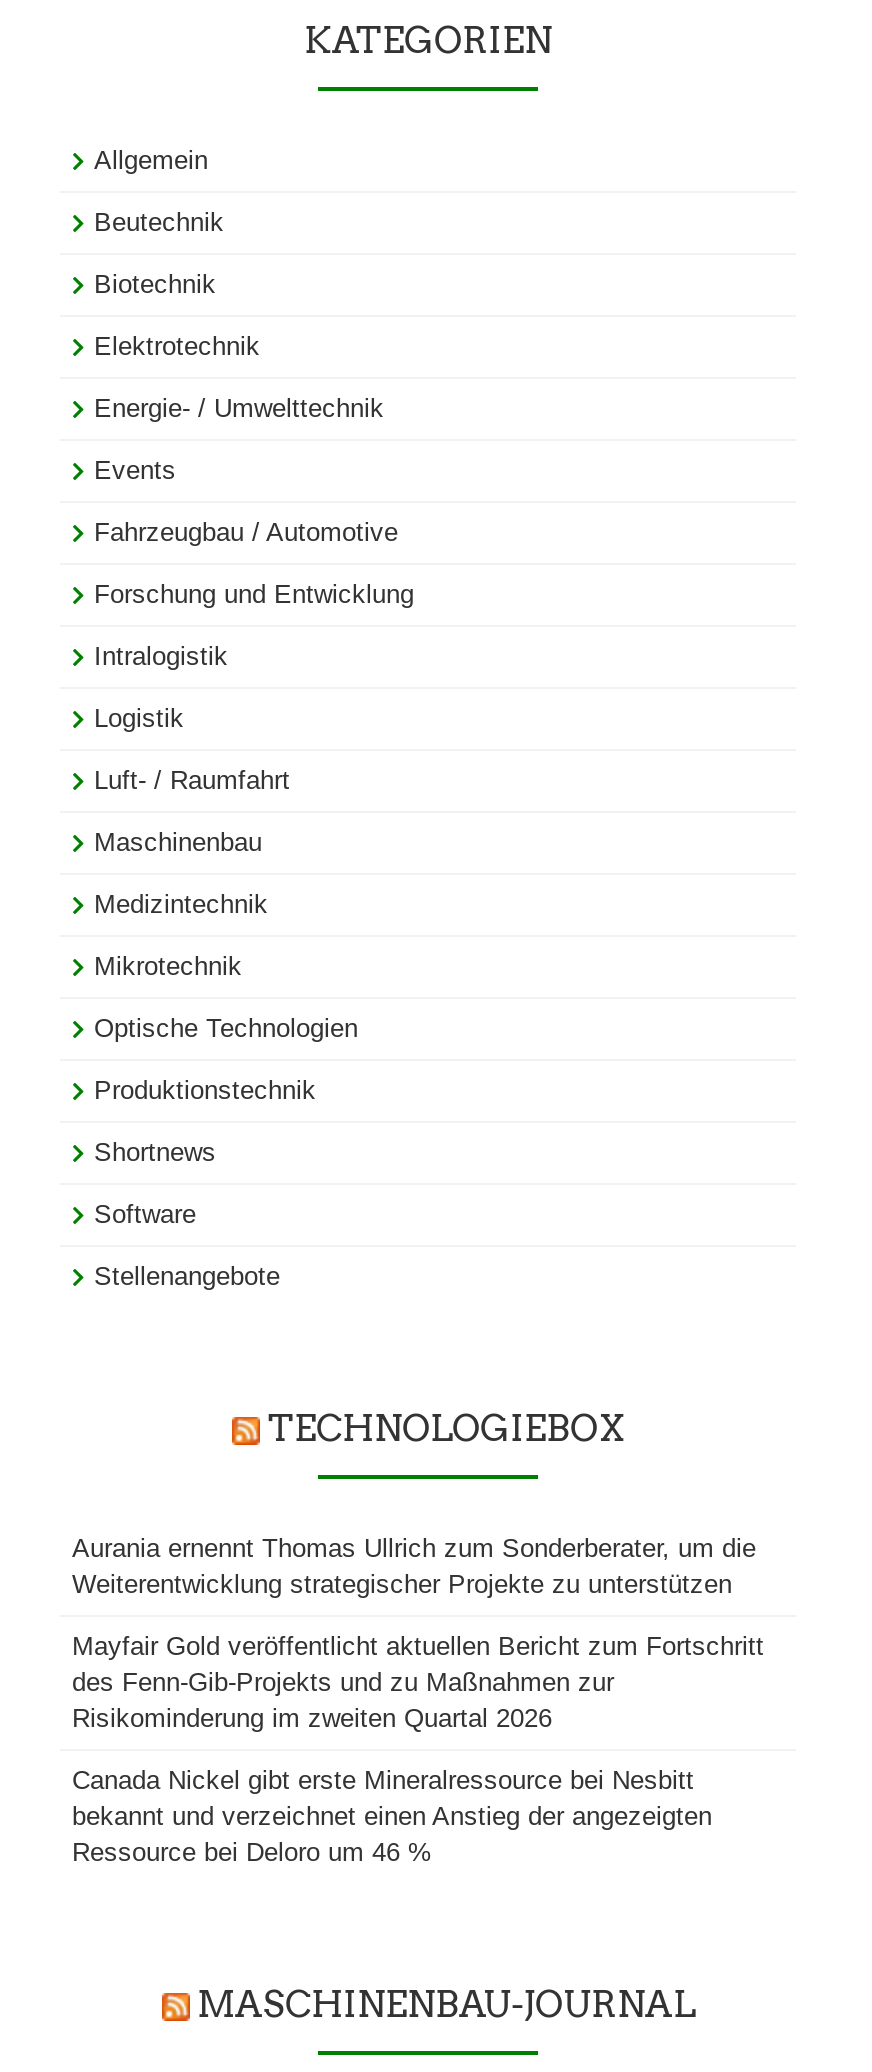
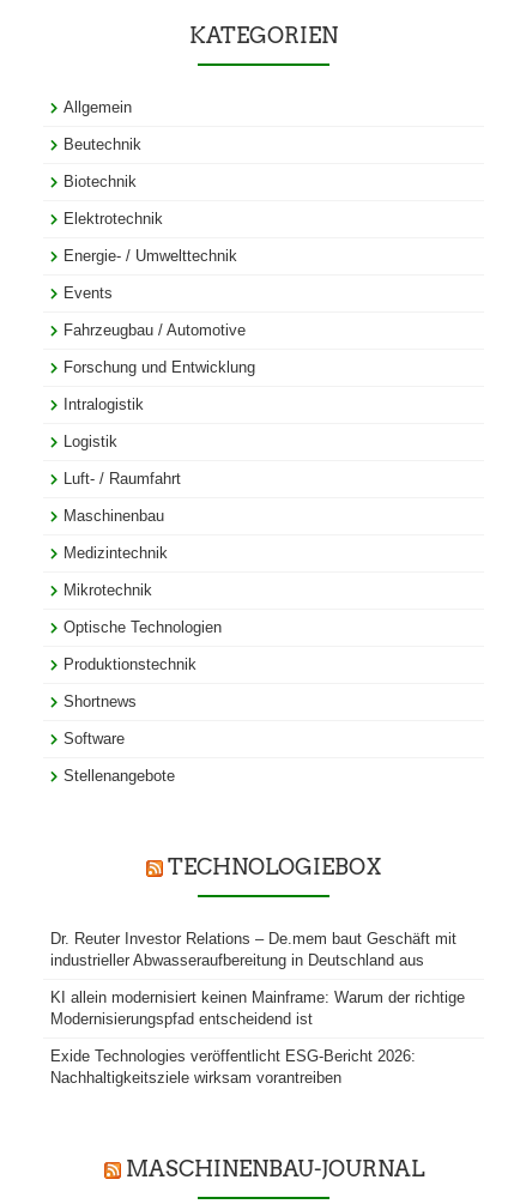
- Aurania ernennt Thomas Ullrich zum Sonderberater, um die
- Weiterentwicklung strategischer Projekte zu unterstützen
+ Dr. Reuter Investor Relations – De.mem baut Geschäft mit
+ industrieller Abwasseraufbereitung in Deutschland aus

- Mayfair Gold veröffentlicht aktuellen Bericht zum Fortschritt
- des Fenn-Gib-Projekts und zu Maßnahmen zur
- Risikominderung im zweiten Quartal 2026
+ KI allein modernisiert keinen Mainframe: Warum der richtige
+ Modernisierungspfad entscheidend ist

- Canada Nickel gibt erste Mineralressource bei Nesbitt
- bekannt und verzeichnet einen Anstieg der angezeigten
- Ressource bei Deloro um 46 %
+ Exide Technologies veröffentlicht ESG-Bericht 2026:
+ Nachhaltigkeitsziele wirksam vorantreiben
